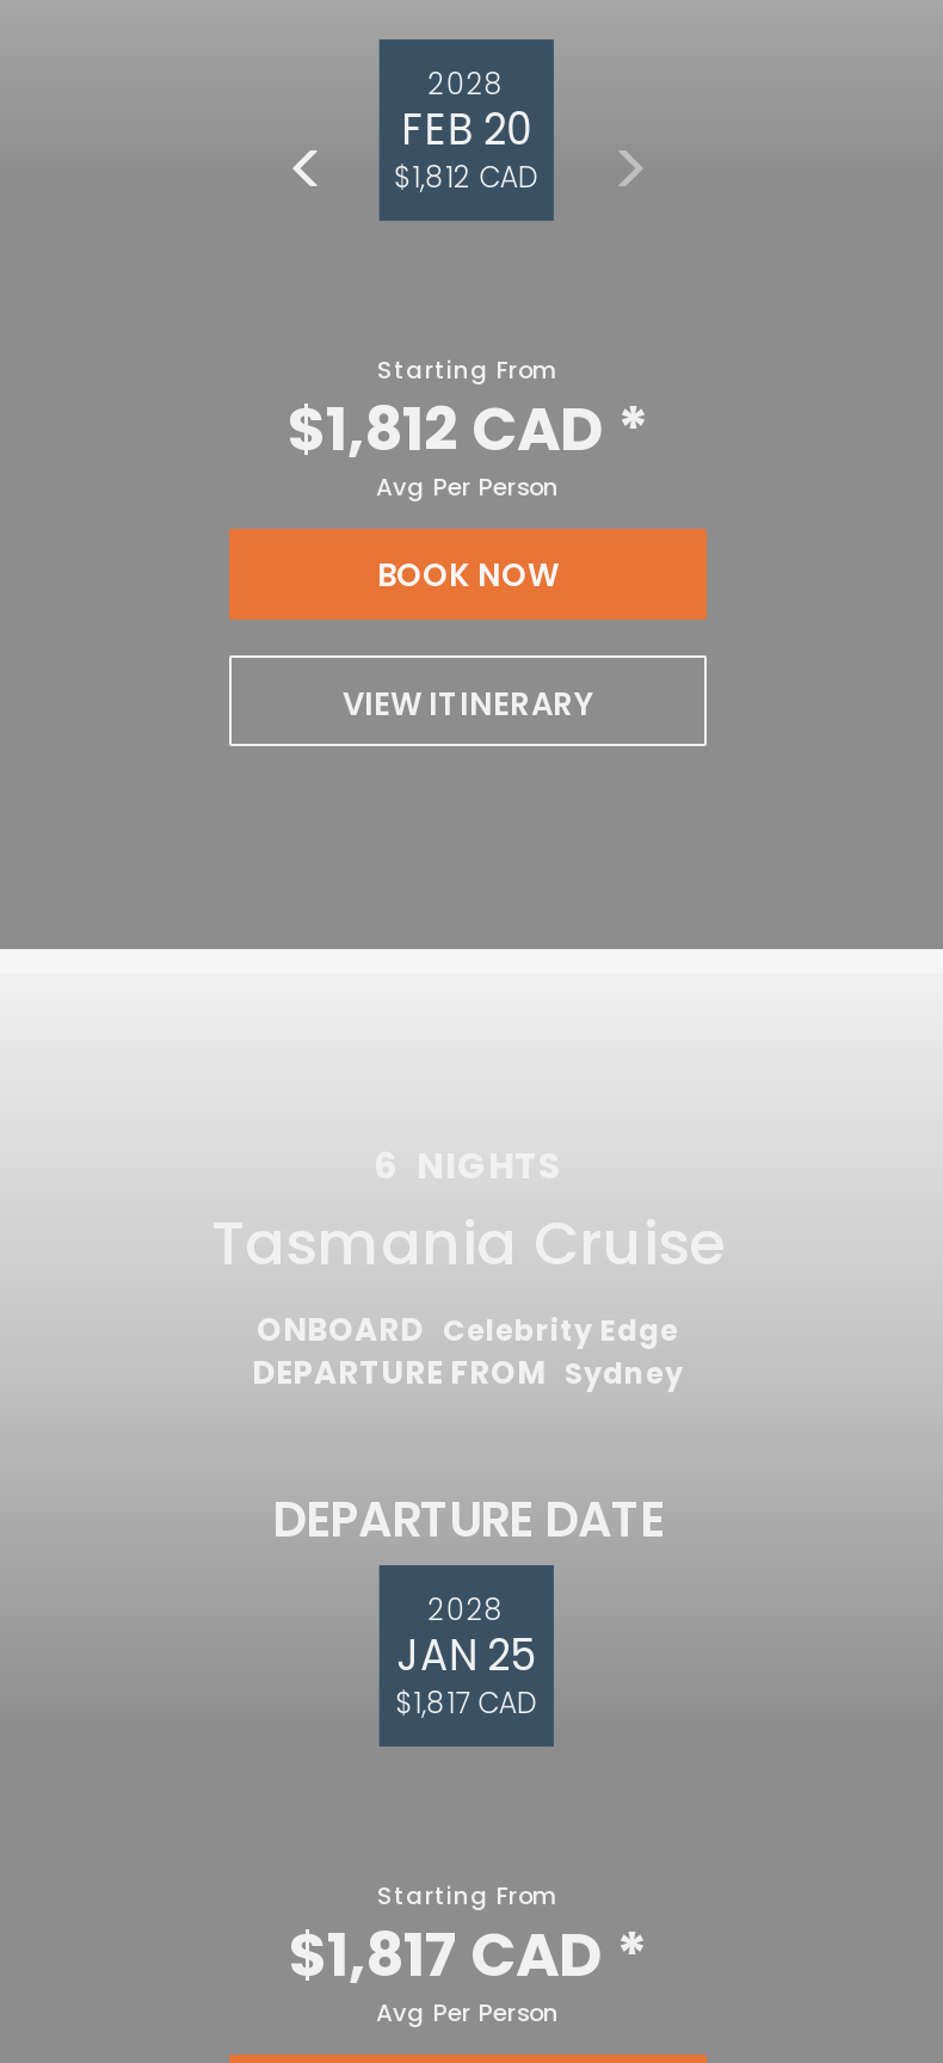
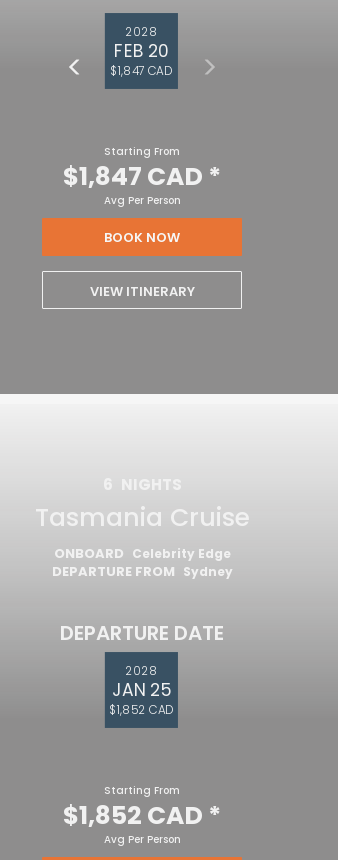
- $1,812 CAD
+ $1,847 CAD

- $1,812 CAD *
+ $1,847 CAD *

- $1,817 CAD
+ $1,852 CAD

- $1,817 CAD *
+ $1,852 CAD *
